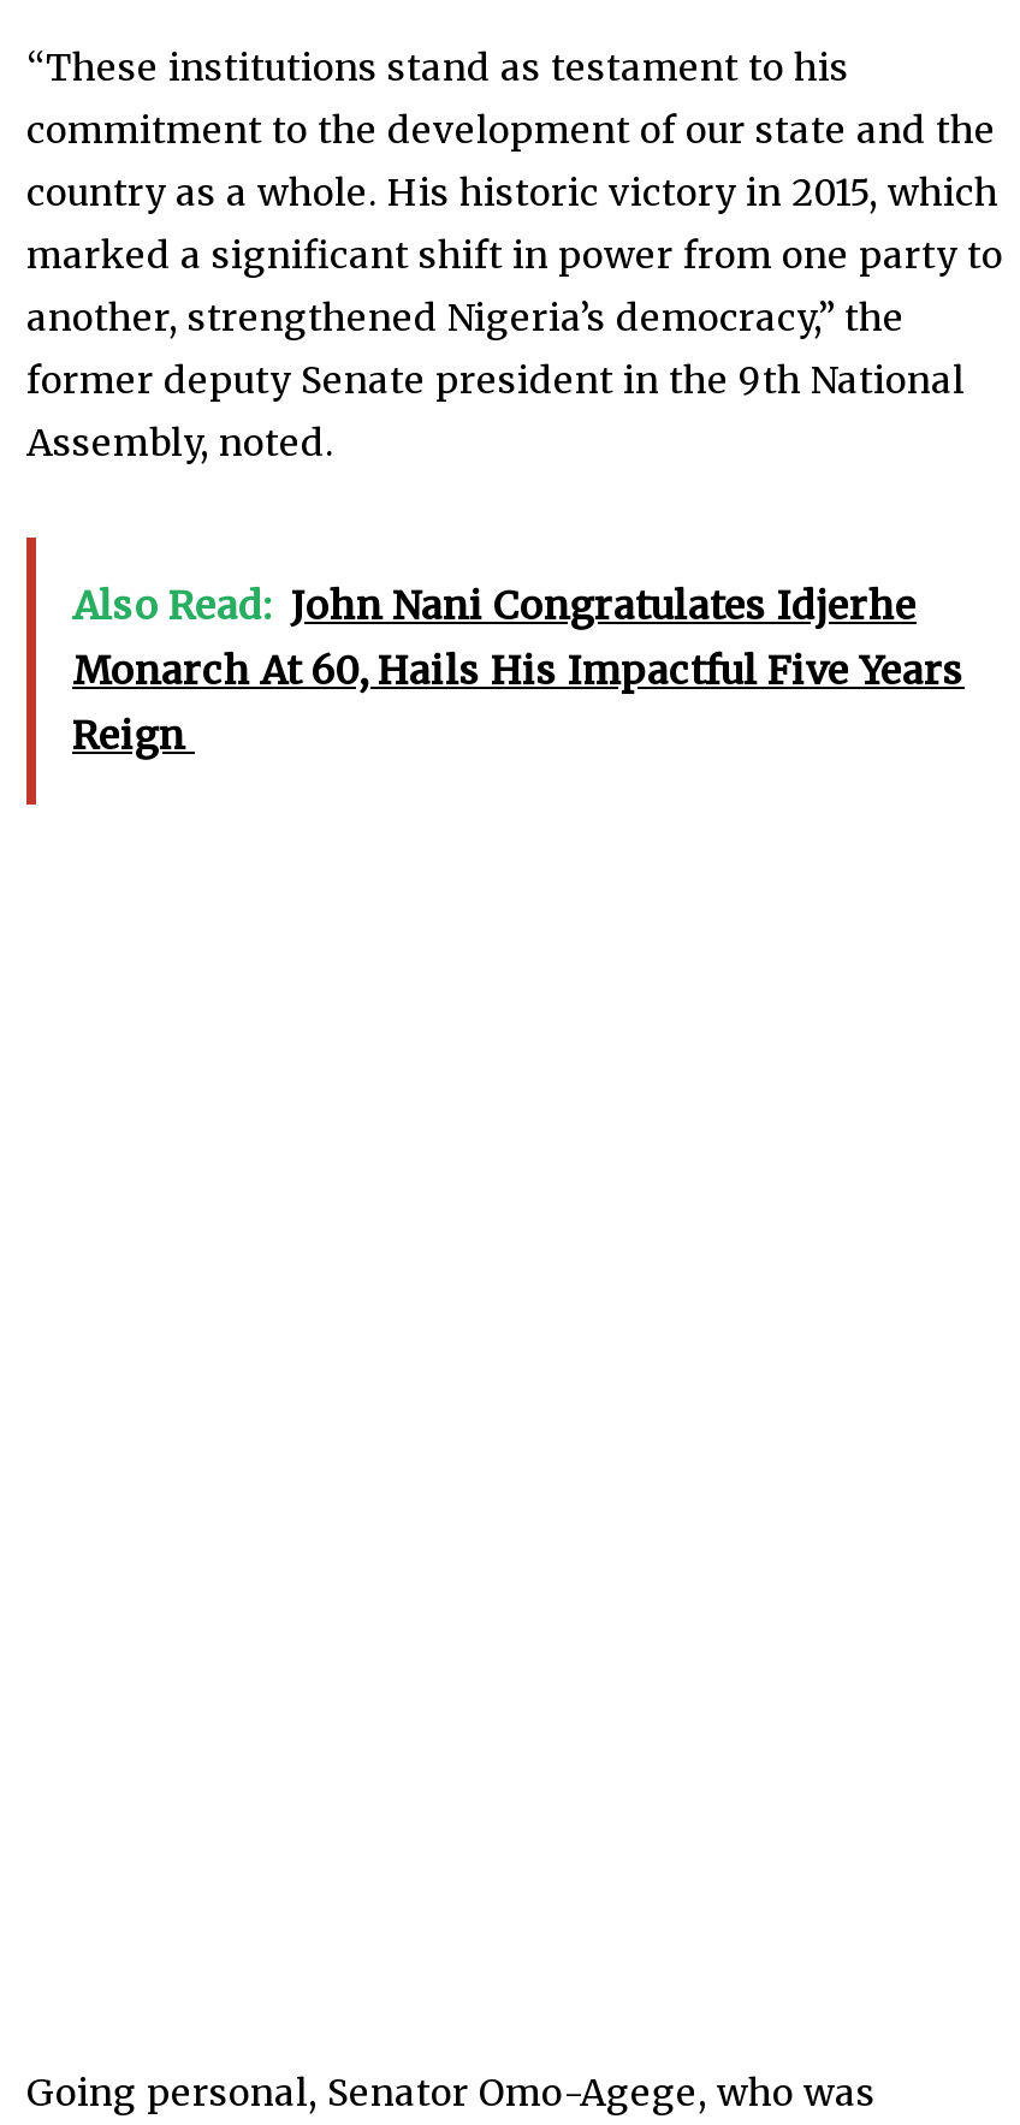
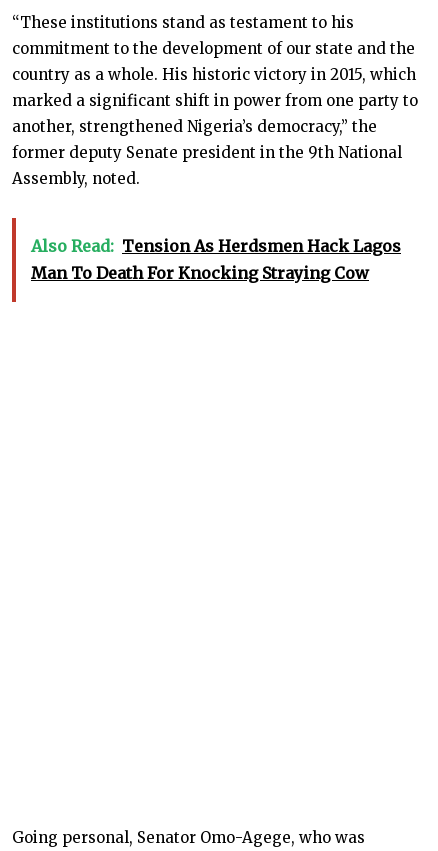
- Also Read: John Nani Congratulates Idjerhe
- Monarch At 60, Hails His Impactful Five Years
- Reign
+ Also Read: Tension As Herdsmen Hack Lagos
+ Man To Death For Knocking Straying Cow
